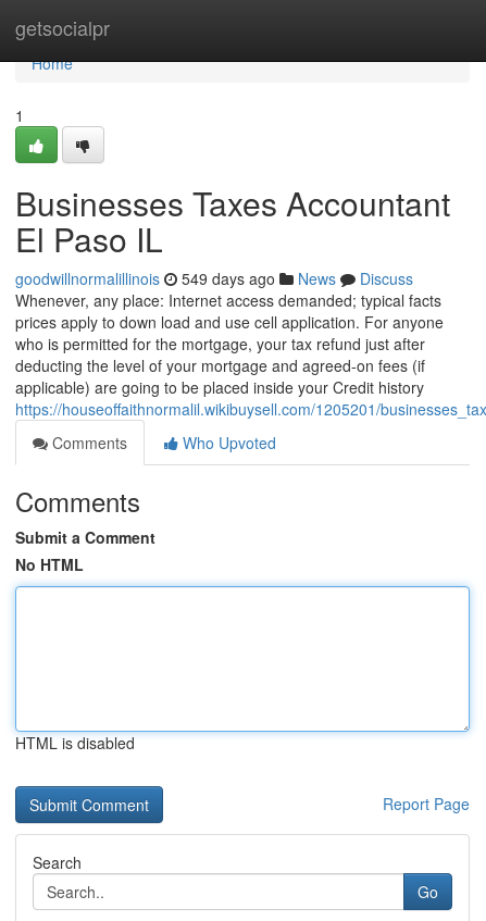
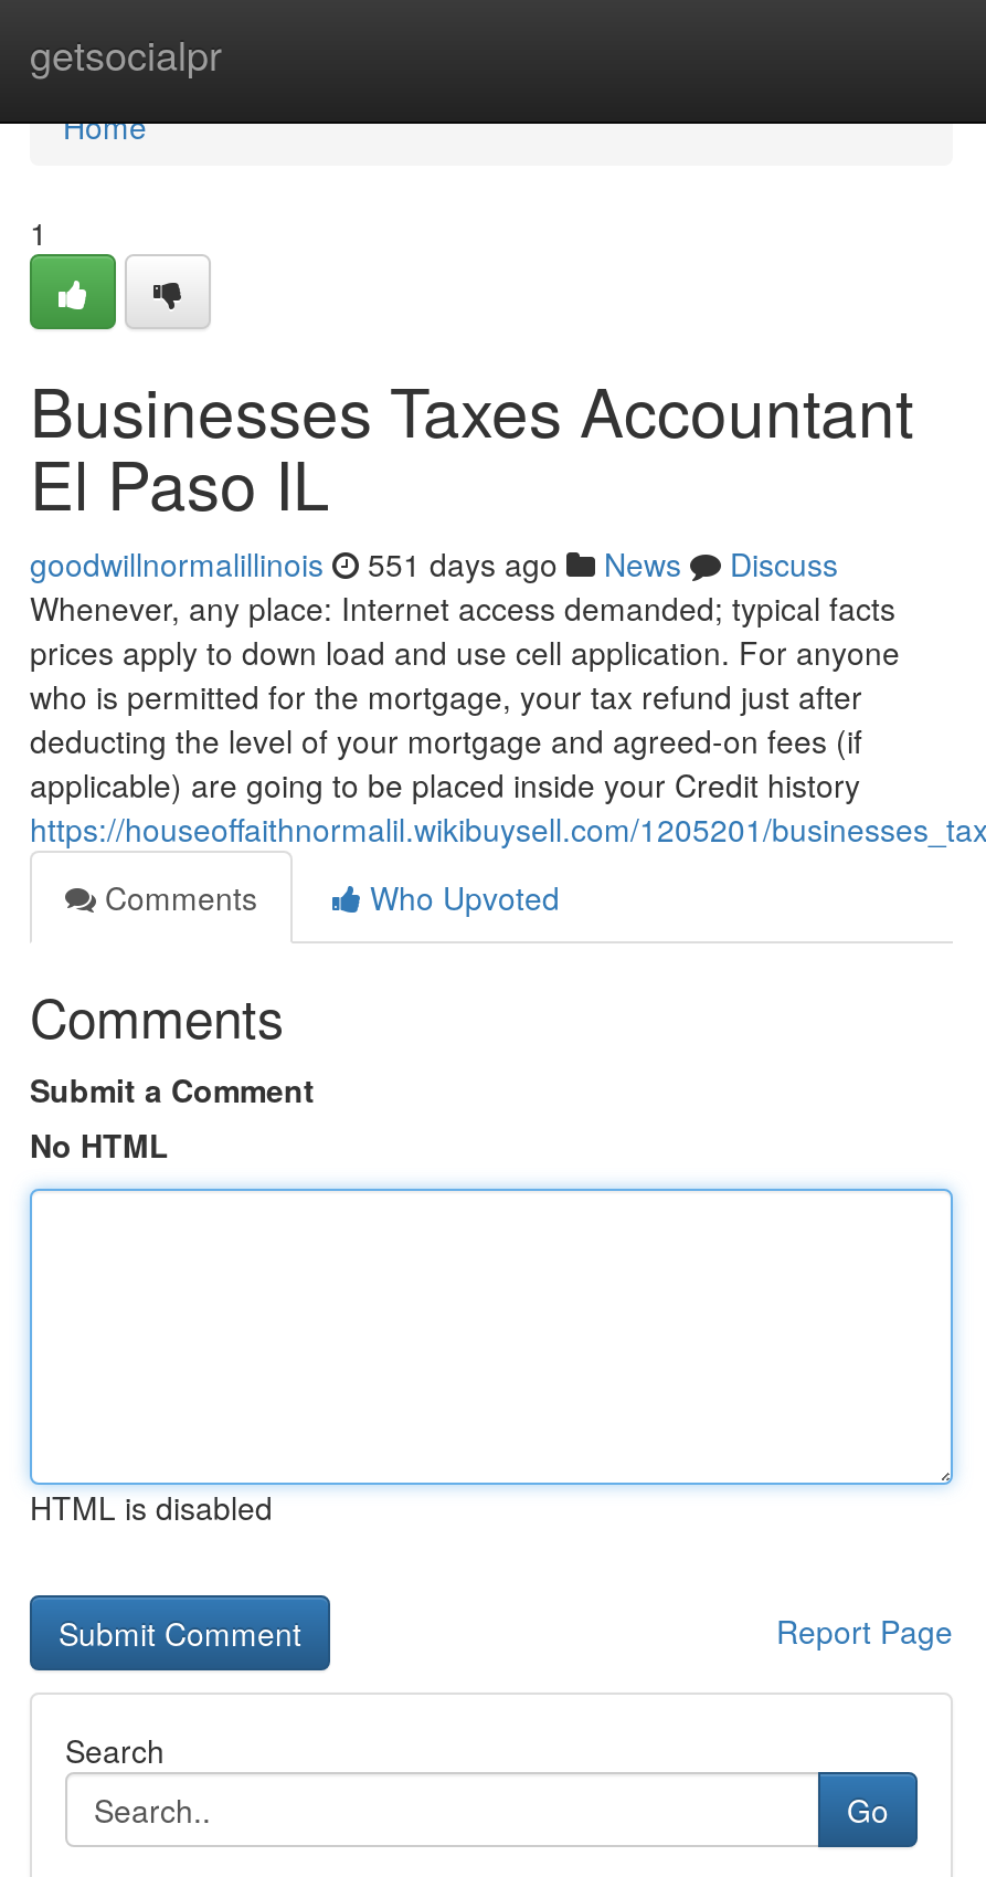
- goodwillnormalillinois 549 days ago News Discuss
+ goodwillnormalillinois 551 days ago News Discuss
